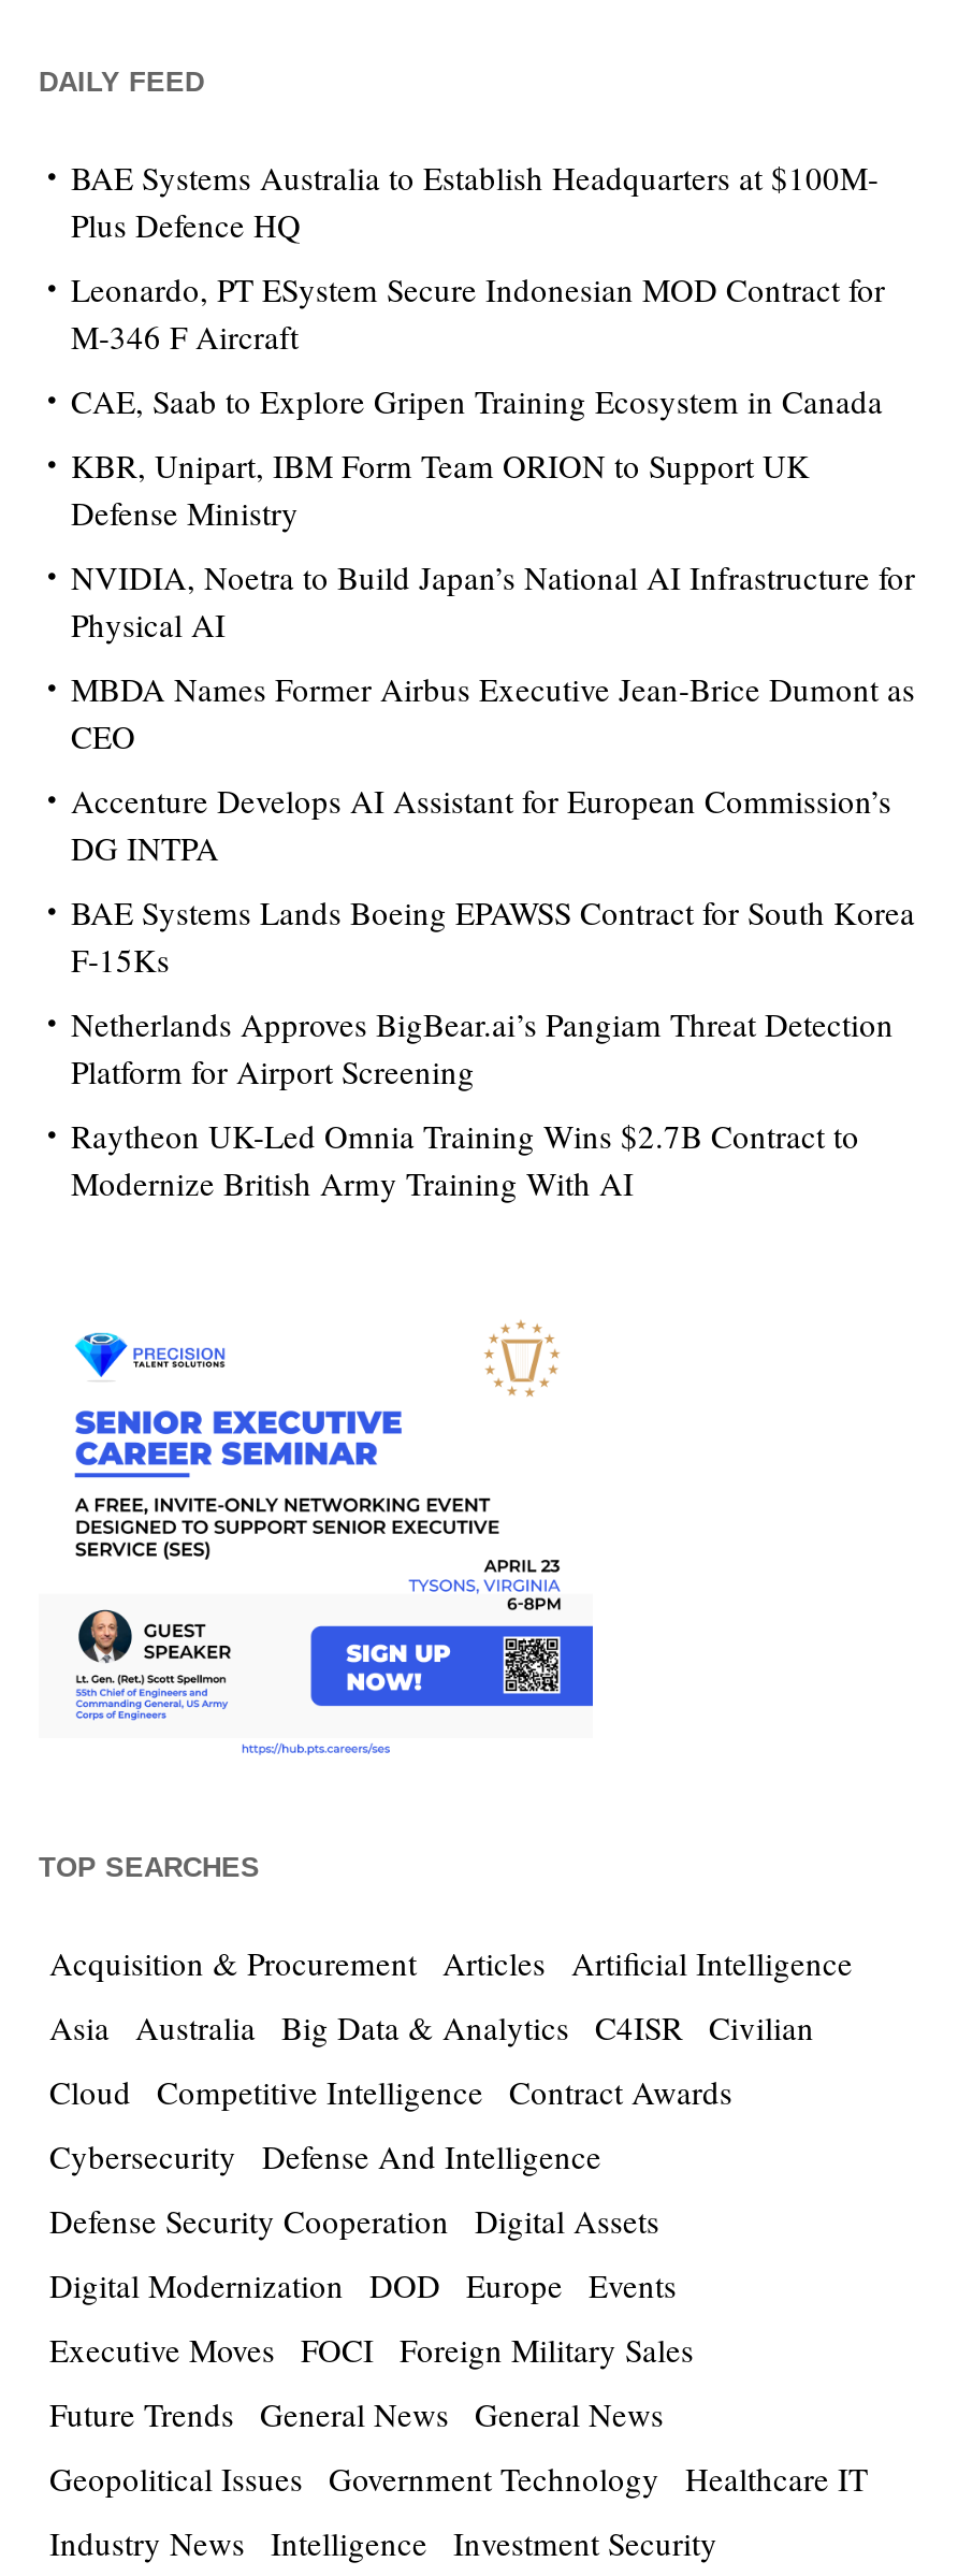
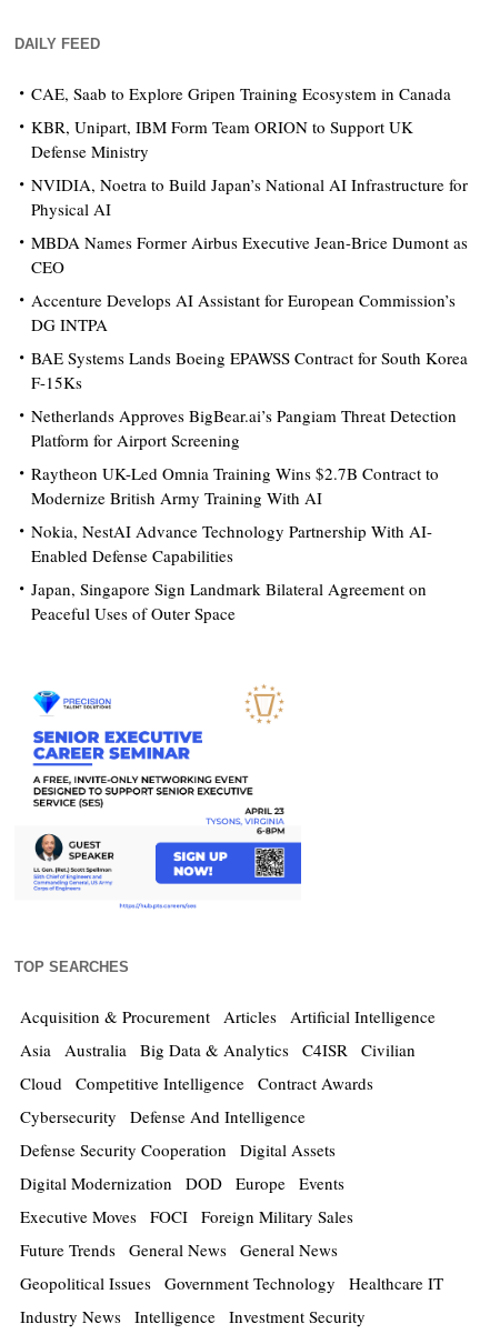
- BAE Systems Australia to Establish Headquarters at $100M-
- Plus Defence HQ
- Leonardo, PT ESystem Secure Indonesian MOD Contract for
- M-346 F Aircraft

moved up: CAE, Saab to Explore Gripen Training Ecosystem in Canada | KBR, Unipart, IBM Form Team ORION to Support UK | Defense Ministry | ... | Raytheon UK-Led Omnia Training Wins $2.7B Contract to | Modernize British Army Training With AI

+ Nokia, NestAI Advance Technology Partnership With AI-
+ Enabled Defense Capabilities
+ Japan, Singapore Sign Landmark Bilateral Agreement on
+ Peaceful Uses of Outer Space
